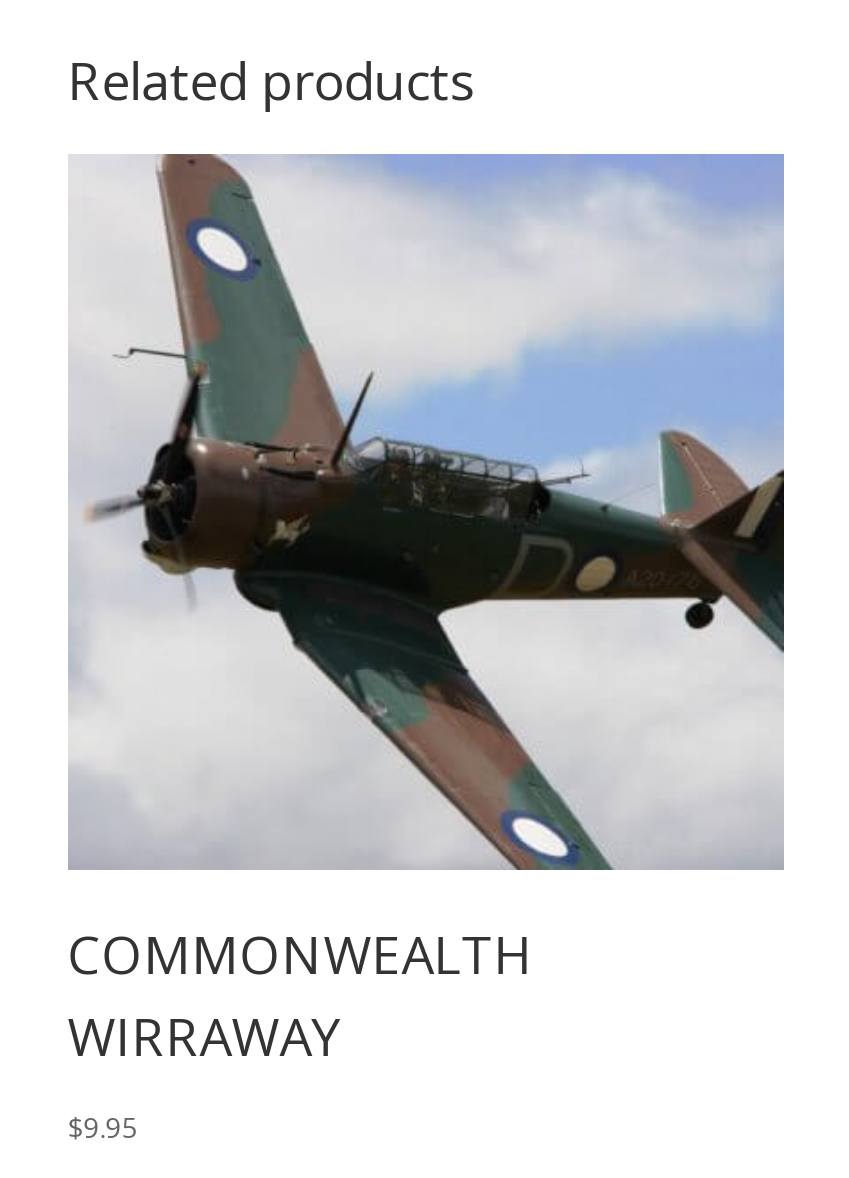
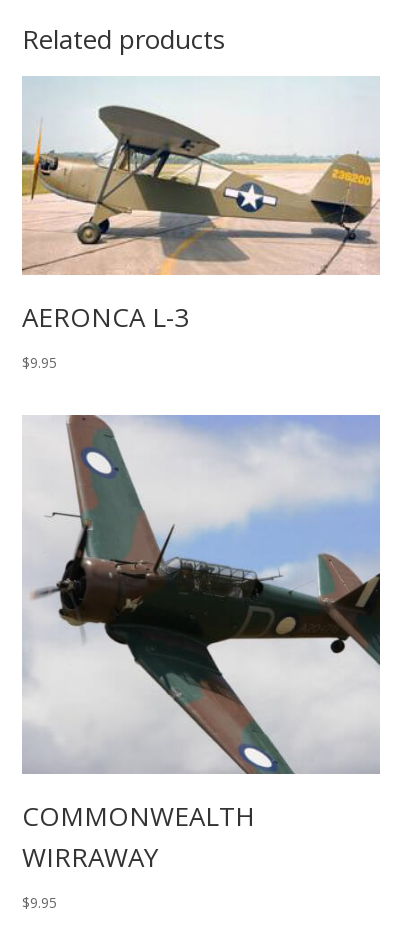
+ [image]
+ AERONCA L-3
+ $9.95
